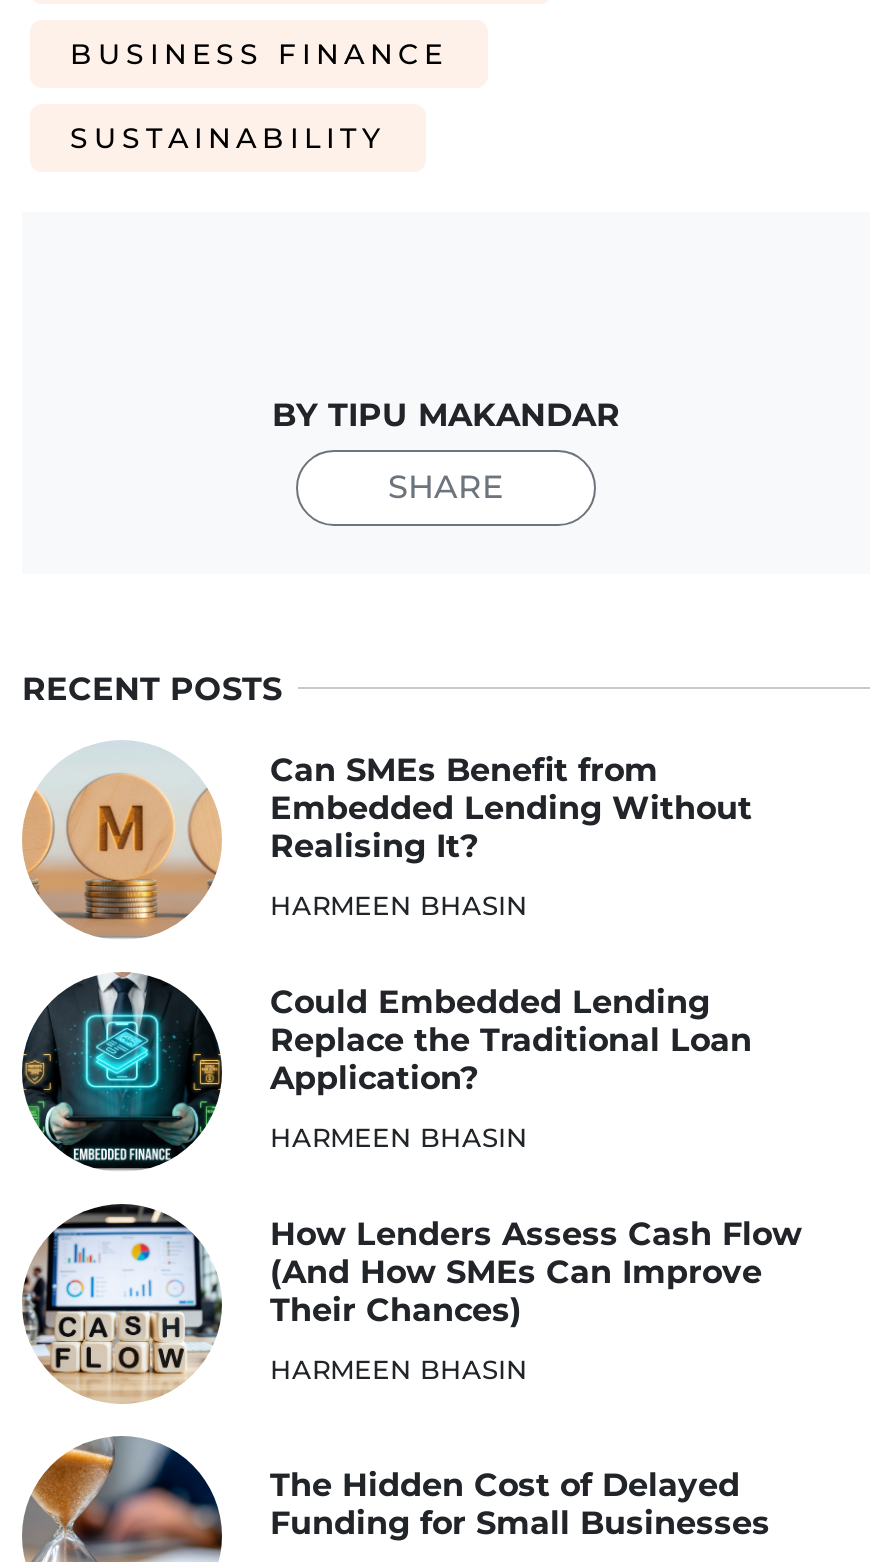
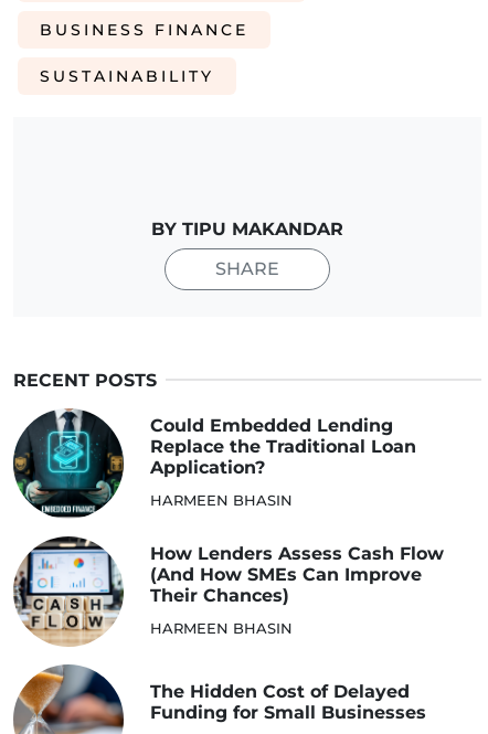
- [image]
- Can SMEs Benefit from
- Embedded Lending Without
- Realising It?
- HARMEEN BHASIN
